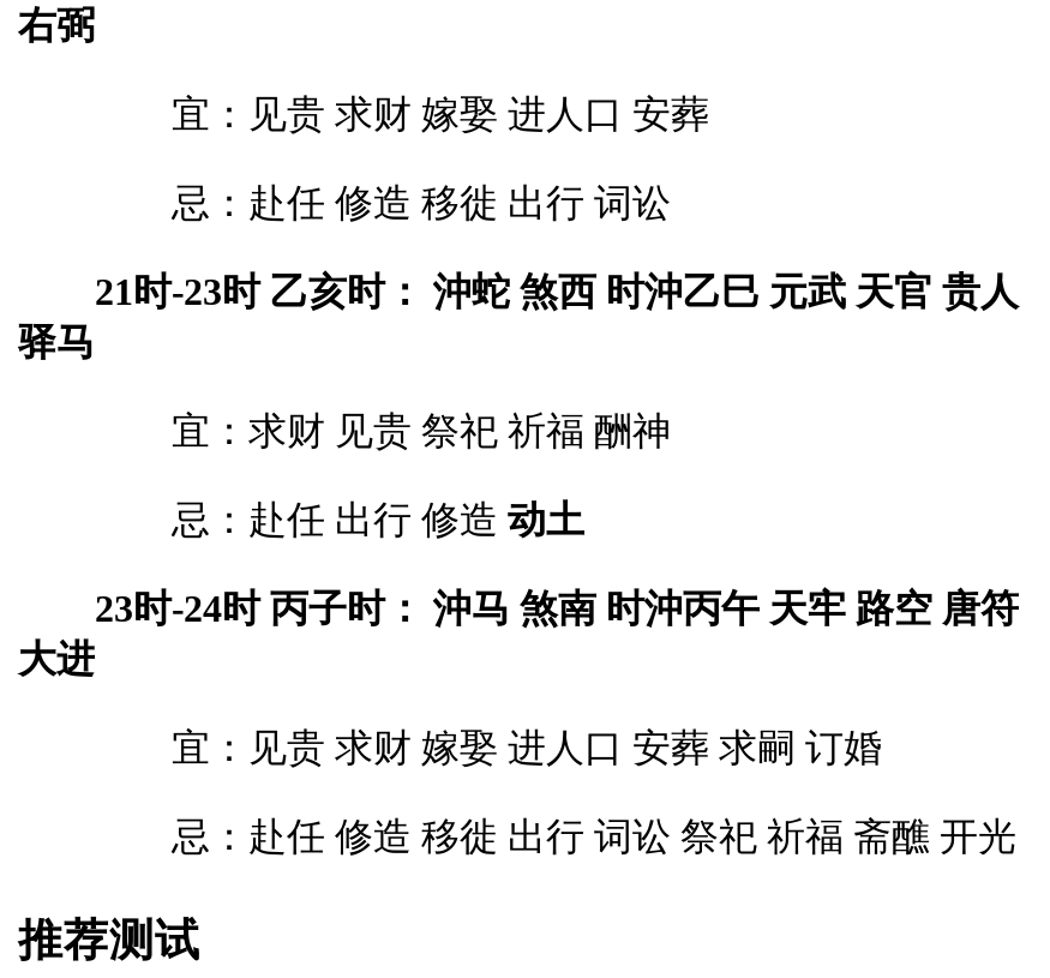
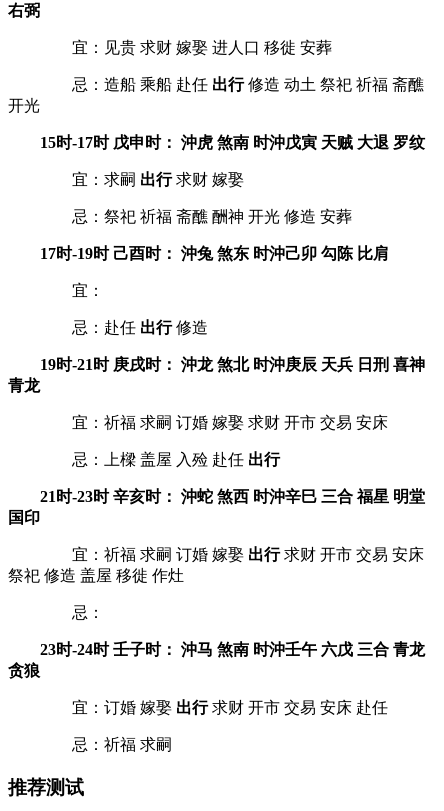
- 宜：见贵 求财 嫁娶 进人口 安葬
- 忌：赴任 修造 移徙 出行 词讼
- 21时-23时 乙亥时： 沖蛇 煞西 时沖乙巳 元武 天官 贵人
- 驿马
- 宜：求财 见贵 祭祀 祈福 酬神
- 忌：赴任 出行 修造动土
- 23时-24时 丙子时： 沖马 煞南 时沖丙午 天牢 路空 唐符
- 大进
- 宜：见贵 求财 嫁娶 进人口 安葬 求嗣 订婚
- 忌：赴任 修造 移徙 出行 词讼 祭祀 祈福 斋醮 开光
+ 宜：见贵 求财 嫁娶 进人口 移徙 安葬
+ 忌：造船 乘船 赴任出行修造 动土 祭祀 祈福 斋醮
+ 开光
+ 15时-17时 戊申时： 沖虎 煞南 时沖戊寅 天贼 大退 罗纹
+ 宜：求嗣出行求财 嫁娶
+ 忌：祭祀 祈福 斋醮 酬神 开光 修造 安葬
+ 17时-19时 己酉时： 沖兔 煞东 时沖己卯 勾陈 比肩
+ 宜：
+ 忌：赴任出行修造
+ 19时-21时 庚戌时： 沖龙 煞北 时沖庚辰 天兵 日刑 喜神
+ 青龙
+ 宜：祈福 求嗣 订婚 嫁娶 求财 开市 交易 安床
+ 忌：上樑 盖屋 入殓 赴任出行
+ 21时-23时 辛亥时： 沖蛇 煞西 时沖辛巳 三合 福星 明堂
+ 国印
+ 宜：祈福 求嗣 订婚 嫁娶出行求财 开市 交易 安床
+ 祭祀 修造 盖屋 移徙 作灶
+ 忌：
+ 23时-24时 壬子时： 沖马 煞南 时沖壬午 六戊 三合 青龙
+ 贪狼
+ 宜：订婚 嫁娶出行求财 开市 交易 安床 赴任
+ 忌：祈福 求嗣
